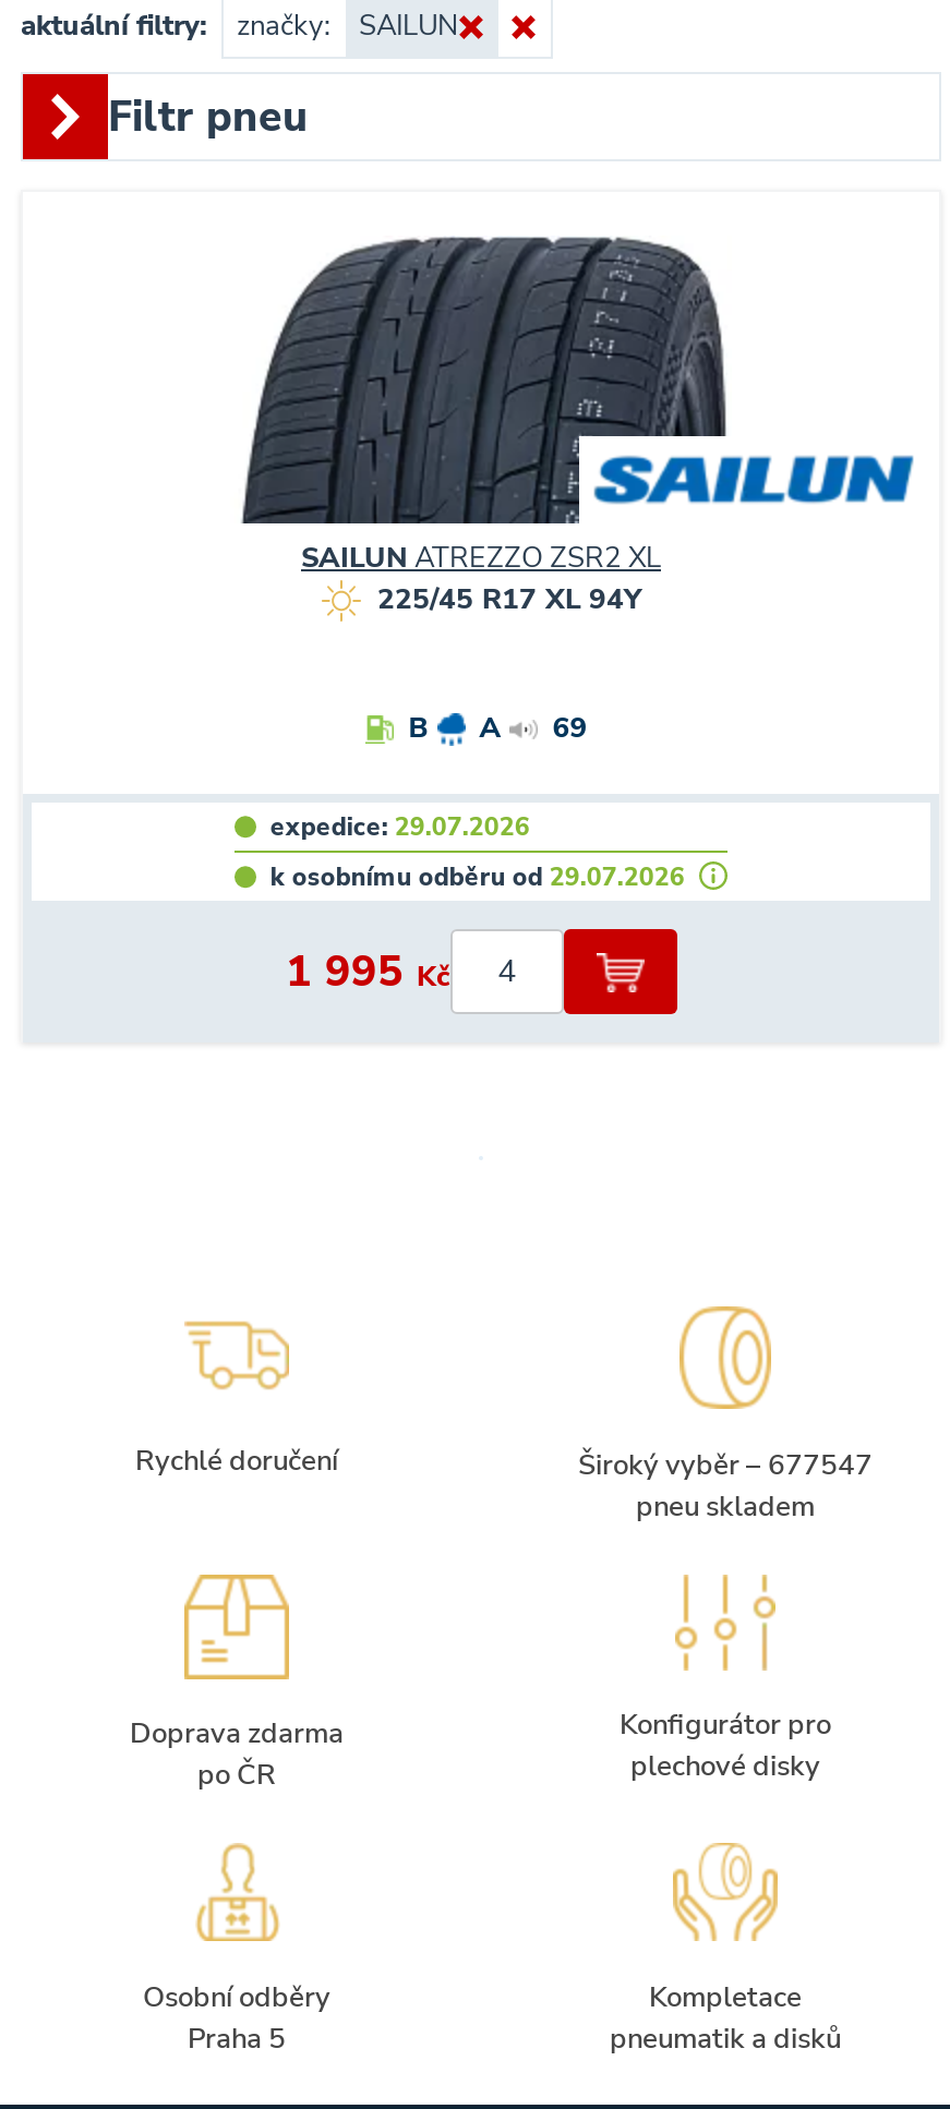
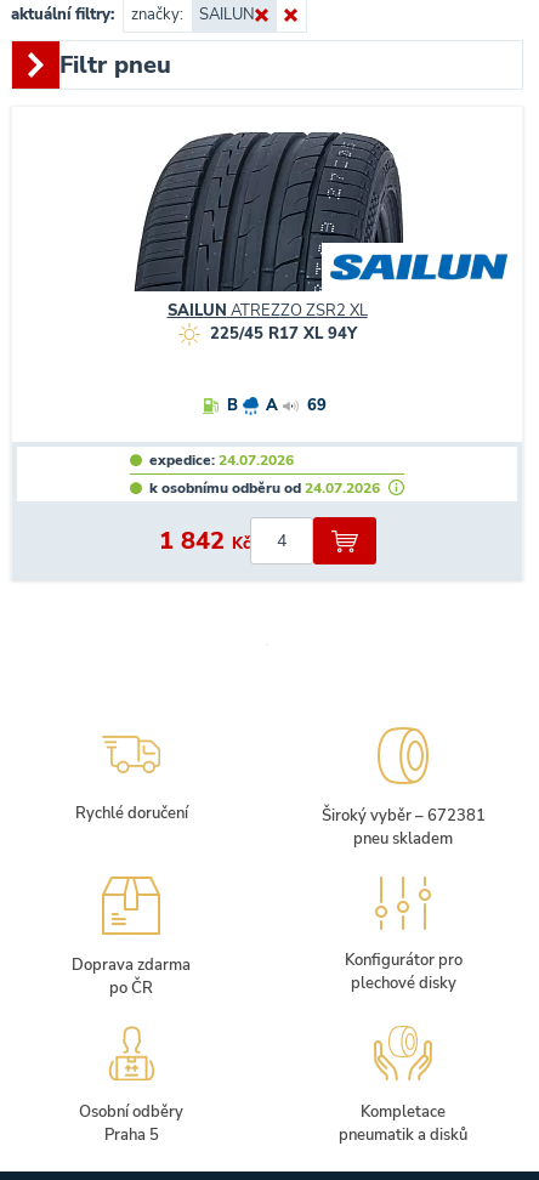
- expedice: 29.07.2026
+ expedice: 24.07.2026

- k osobnímu odběru od 29.07.2026
+ k osobnímu odběru od 24.07.2026

- 1 995 Kč
+ 1 842 Kč

- Široký vyběr – 677547
+ Široký vyběr – 672381
